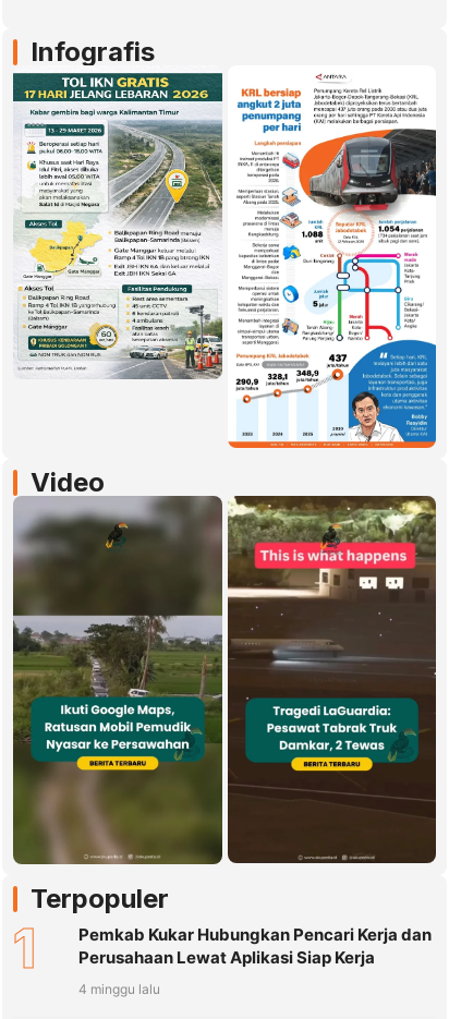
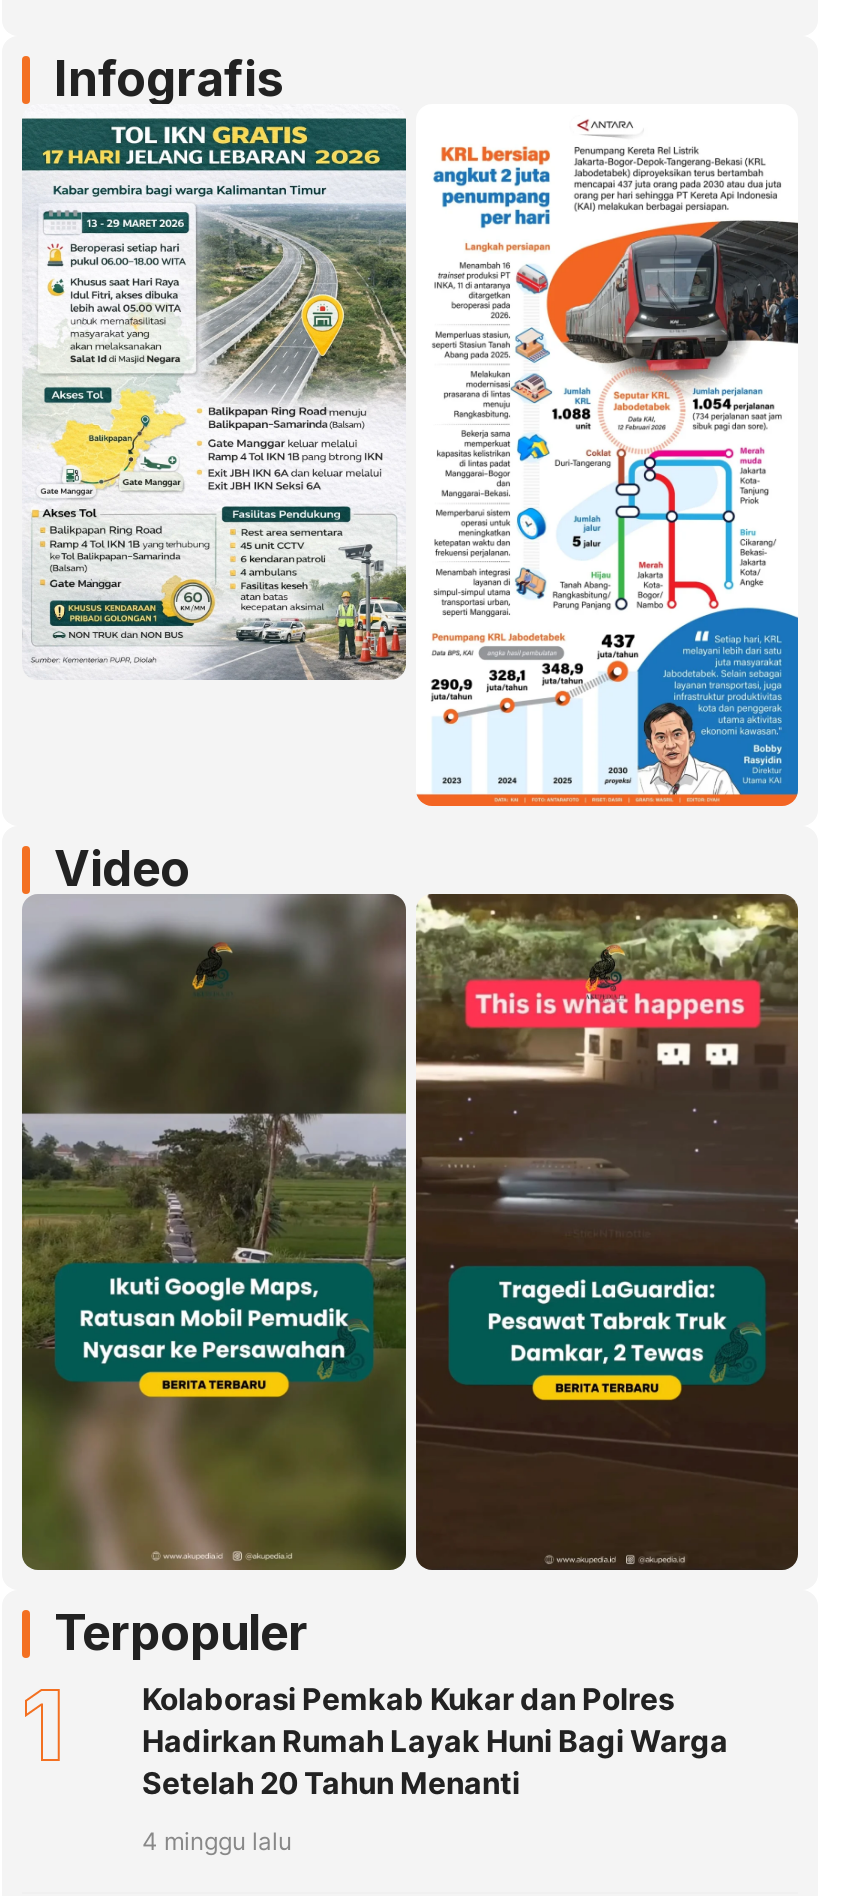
- Pemkab Kukar Hubungkan Pencari Kerja dan
- Perusahaan Lewat Aplikasi Siap Kerja
+ Kolaborasi Pemkab Kukar dan Polres
+ Hadirkan Rumah Layak Huni Bagi Warga
+ Setelah 20 Tahun Menanti
